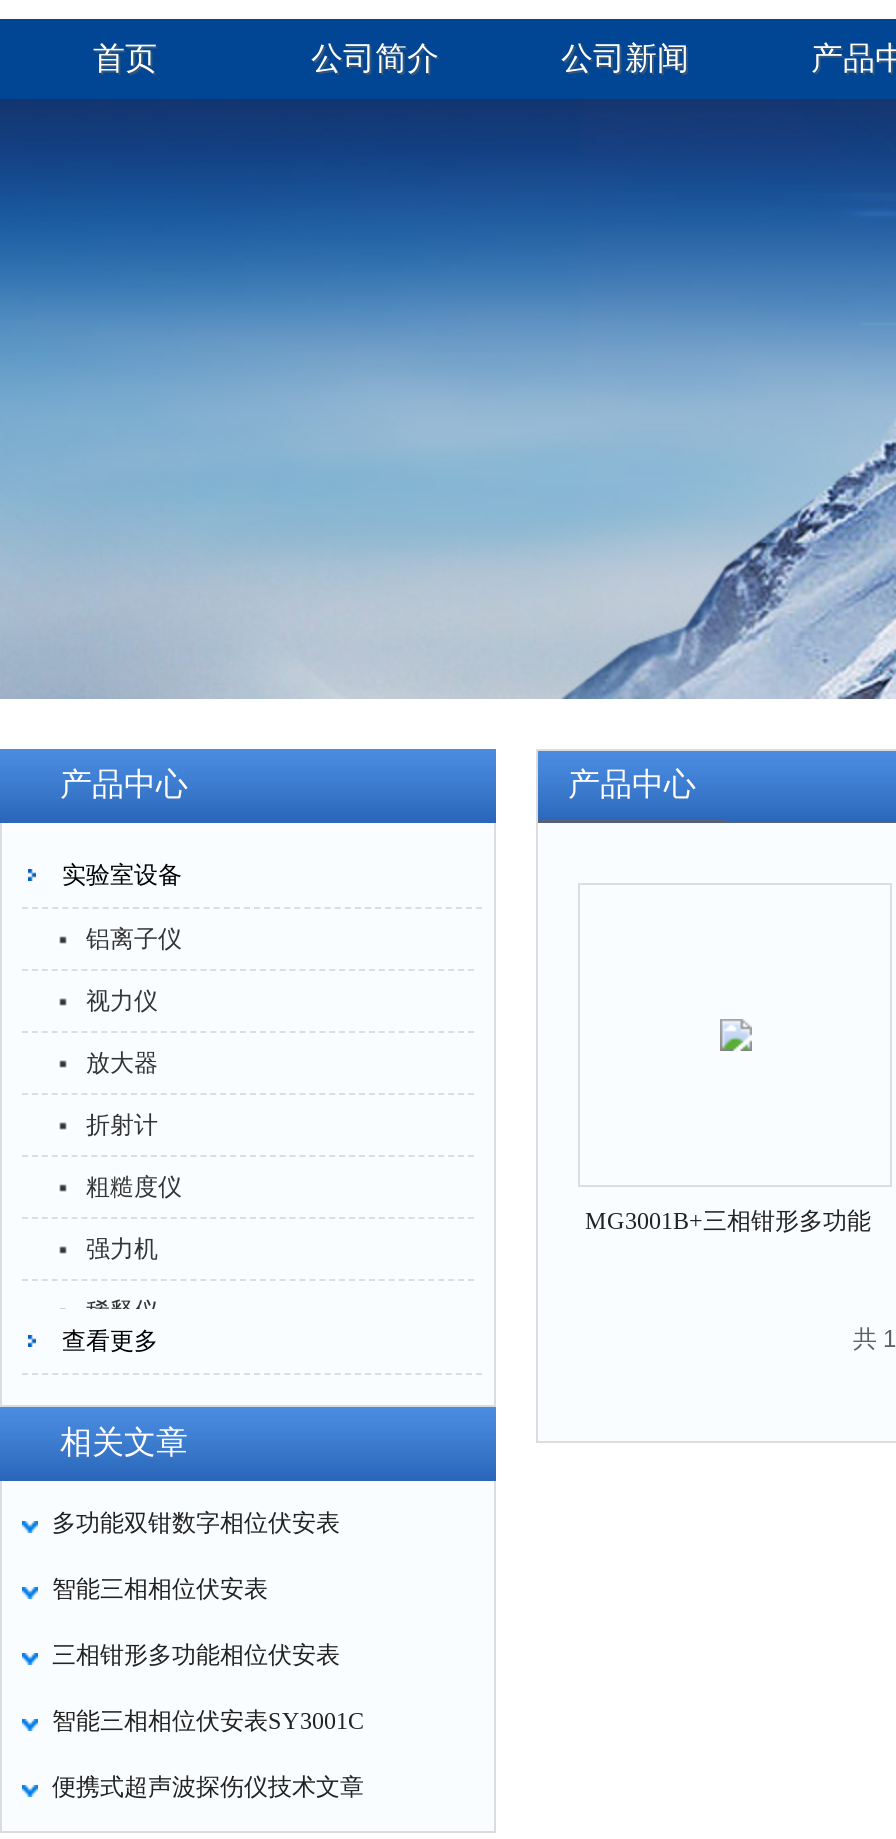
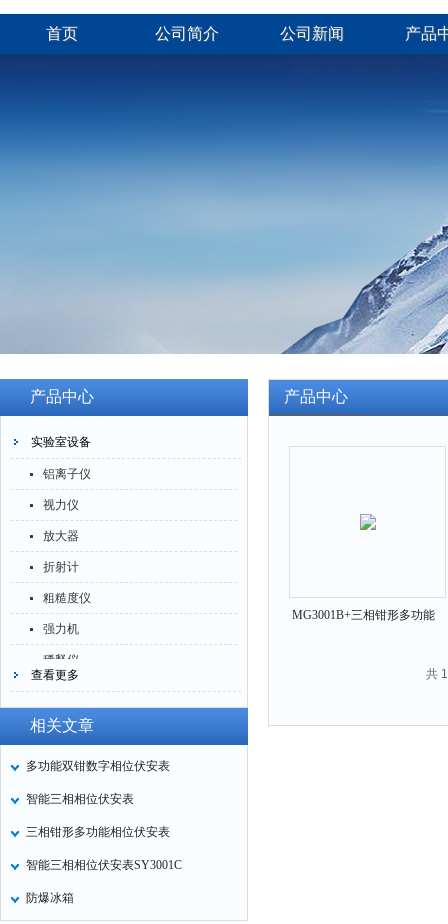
- 便携式超声波探伤仪技术文章
+ 防爆冰箱
